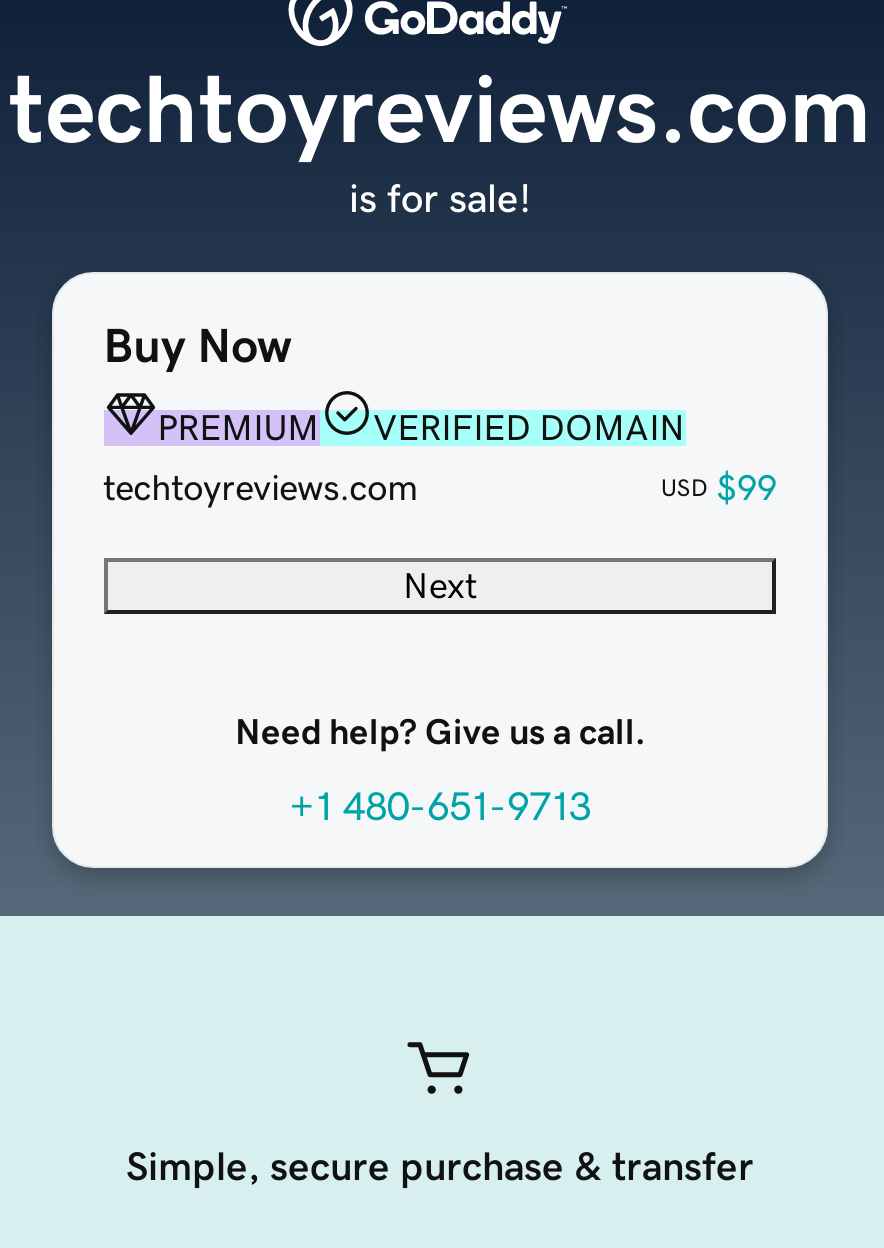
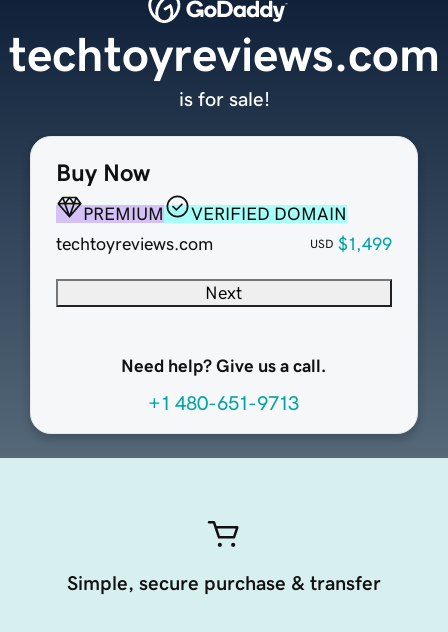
- USD $99
+ USD $1,499
